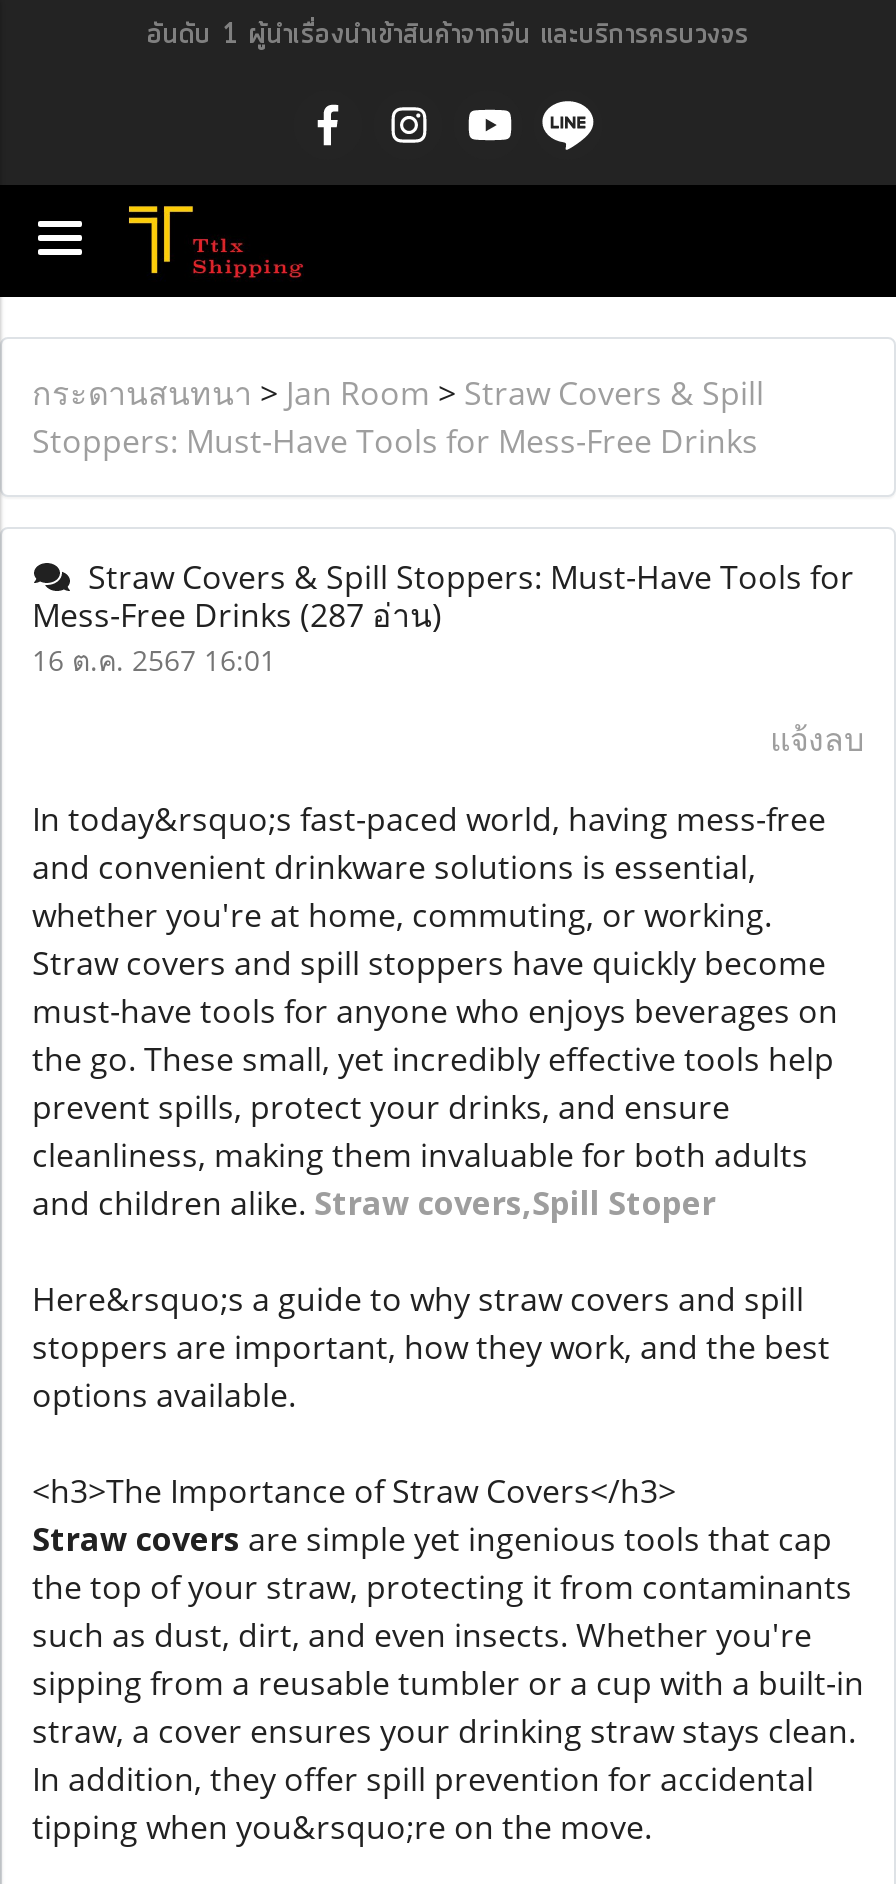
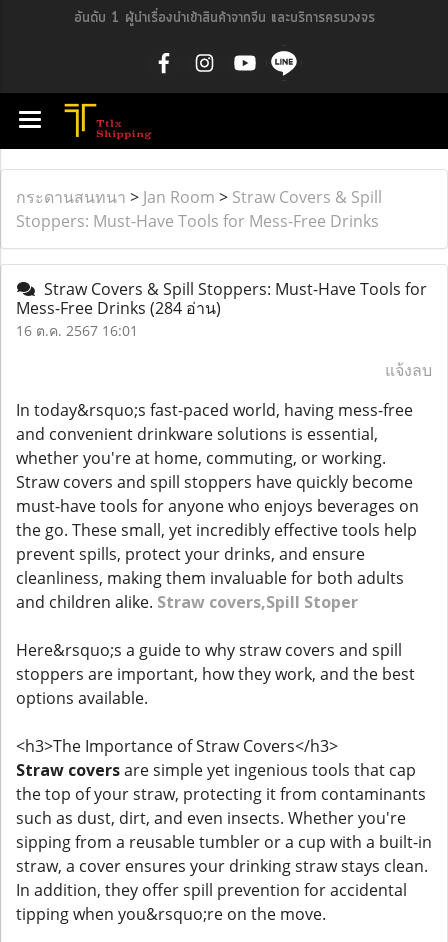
- Mess-Free Drinks (287 อ่าน)
+ Mess-Free Drinks (284 อ่าน)
